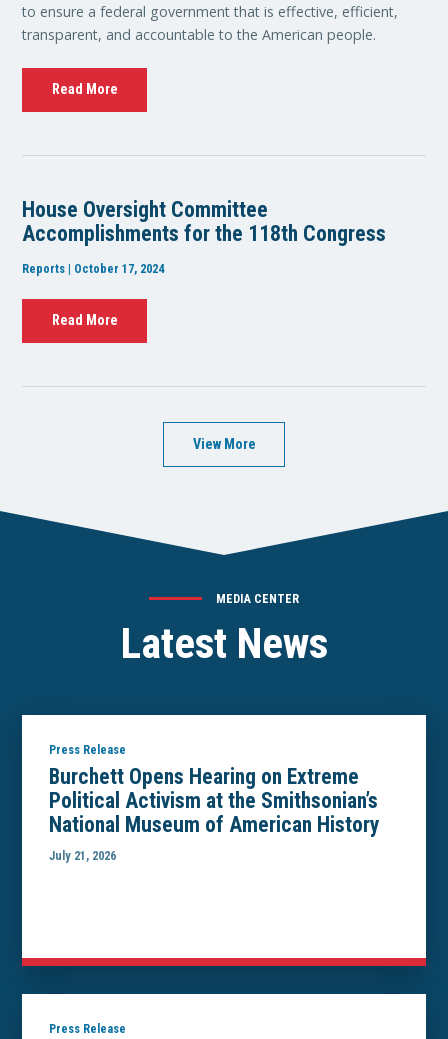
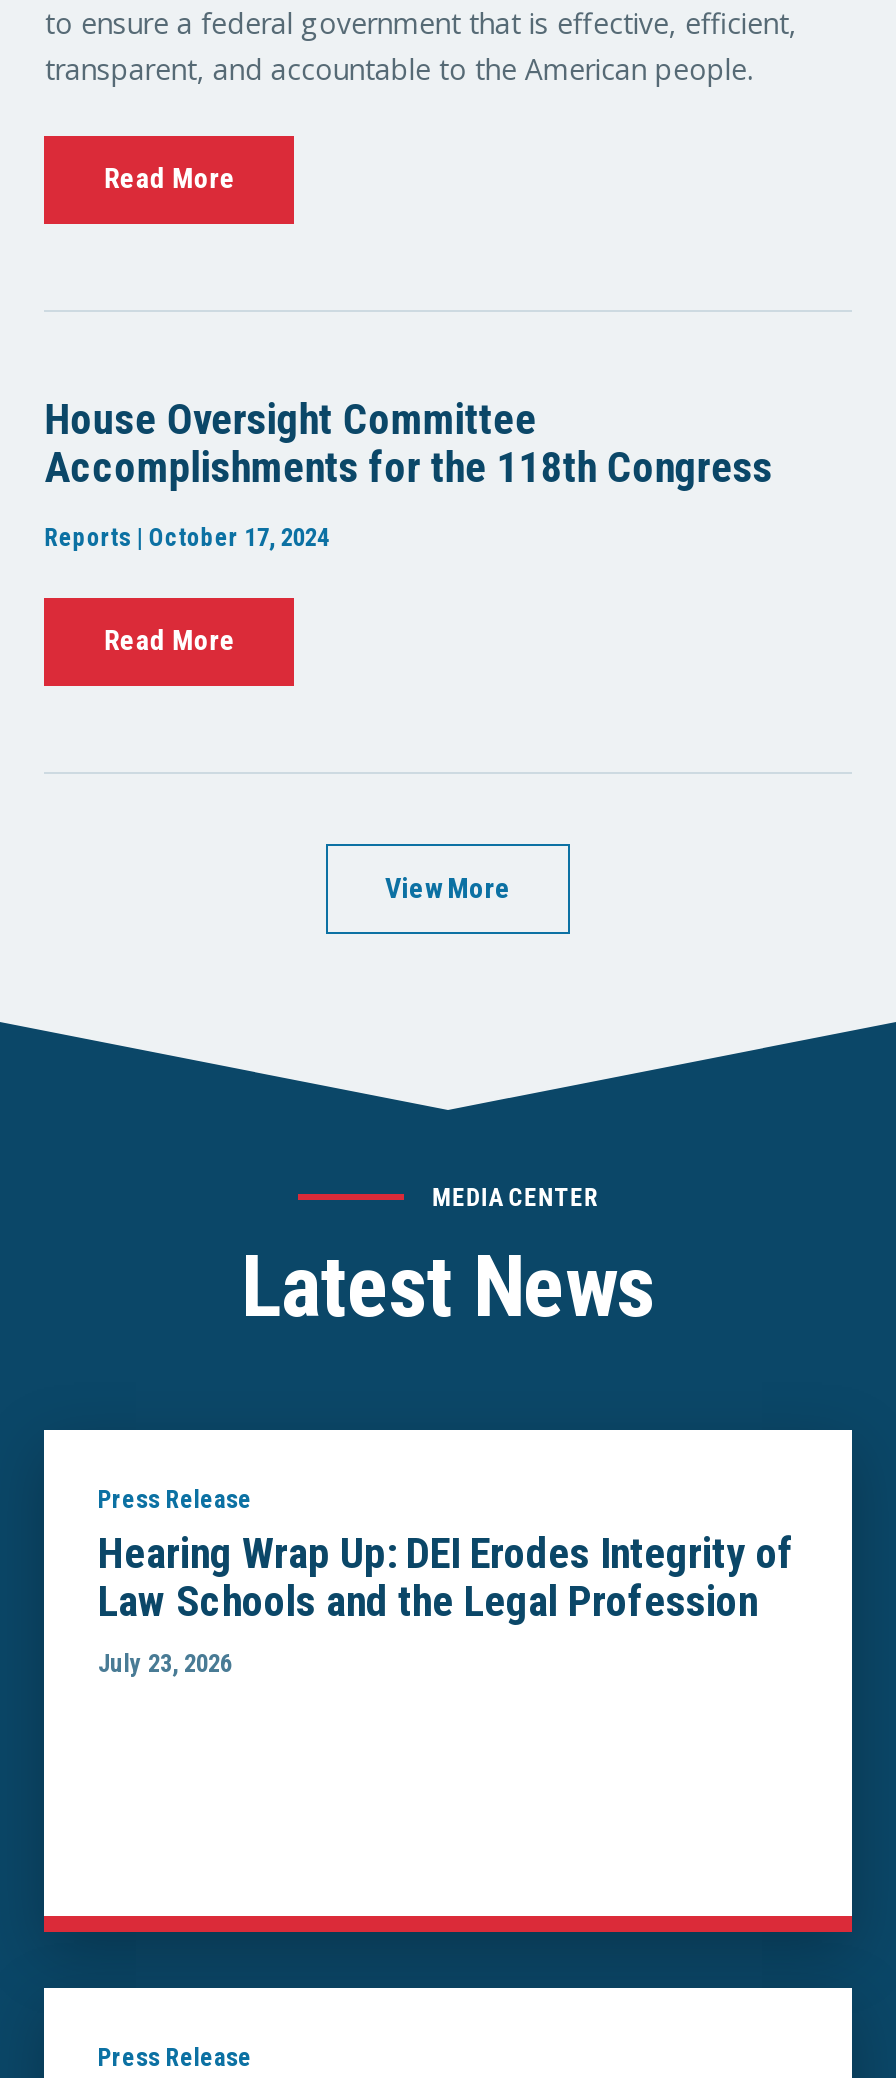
- Burchett Opens Hearing on Extreme
- Political Activism at the Smithsonian’s
- National Museum of American History
+ Hearing Wrap Up: DEI Erodes Integrity of
+ Law Schools and the Legal Profession

- July 21, 2026
+ July 23, 2026
